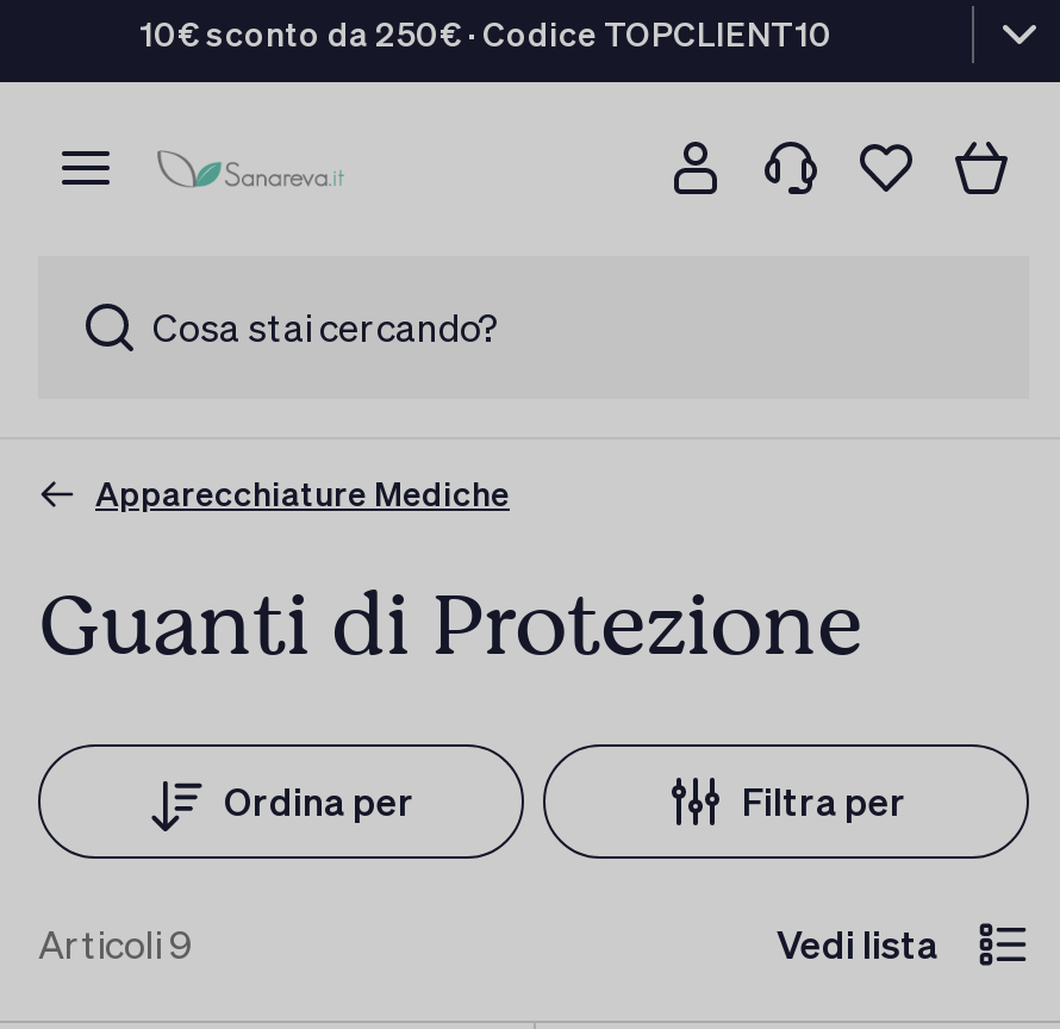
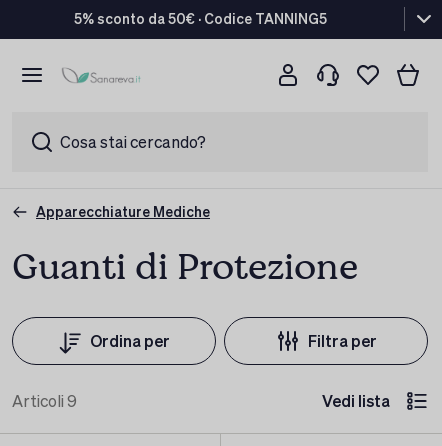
- 10€ sconto da 250€ · Codice TOPCLIENT10
+ 5% sconto da 50€ · Codice TANNING5
